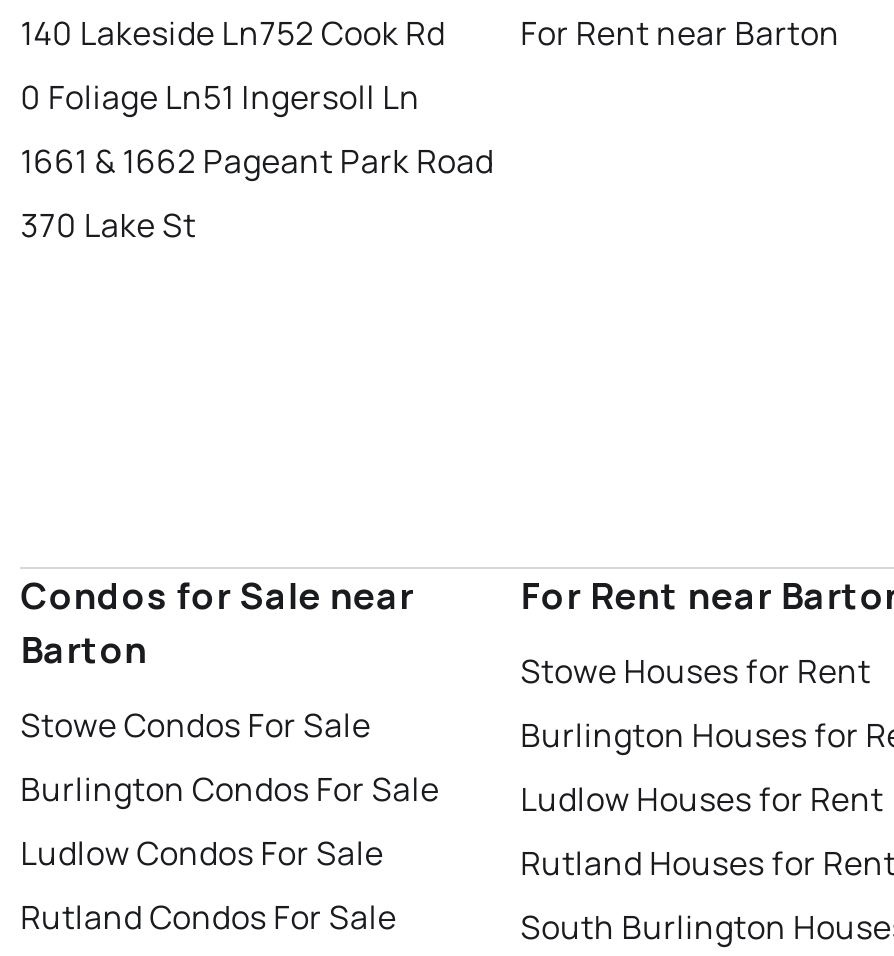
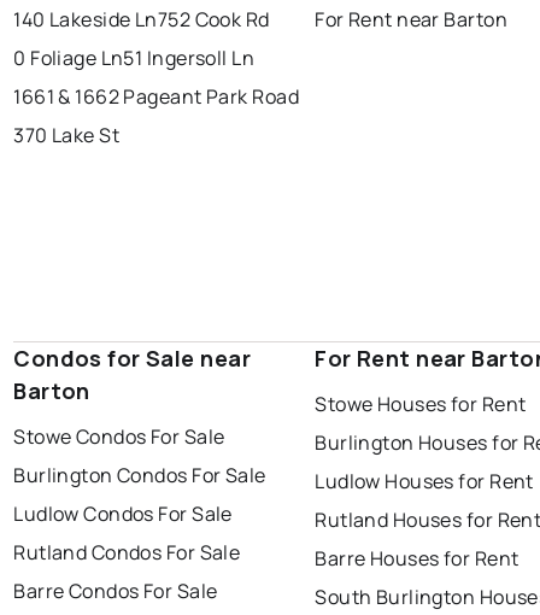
+ Barre Condos For Sale

+ Barre Houses for Rent
